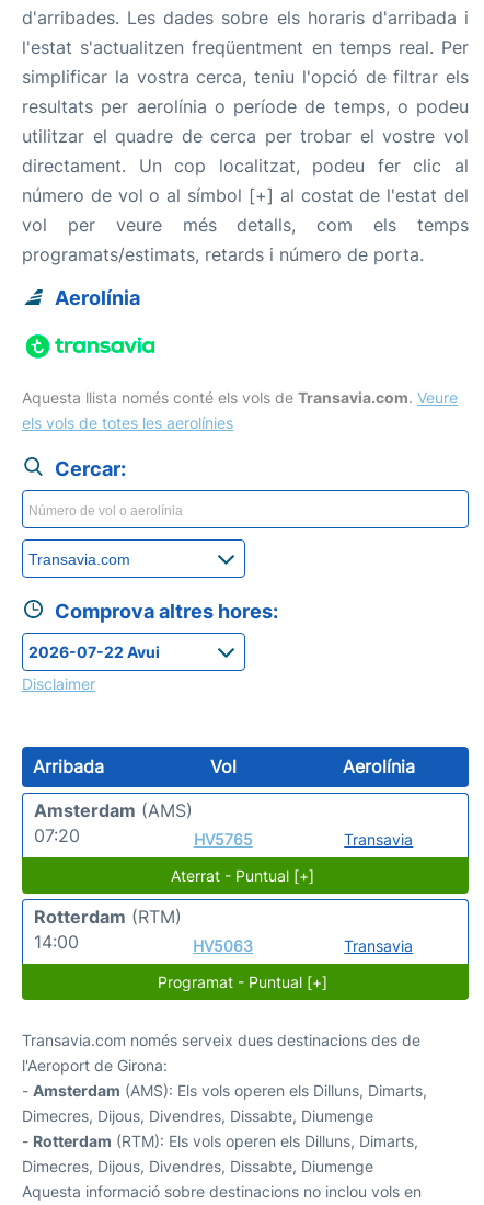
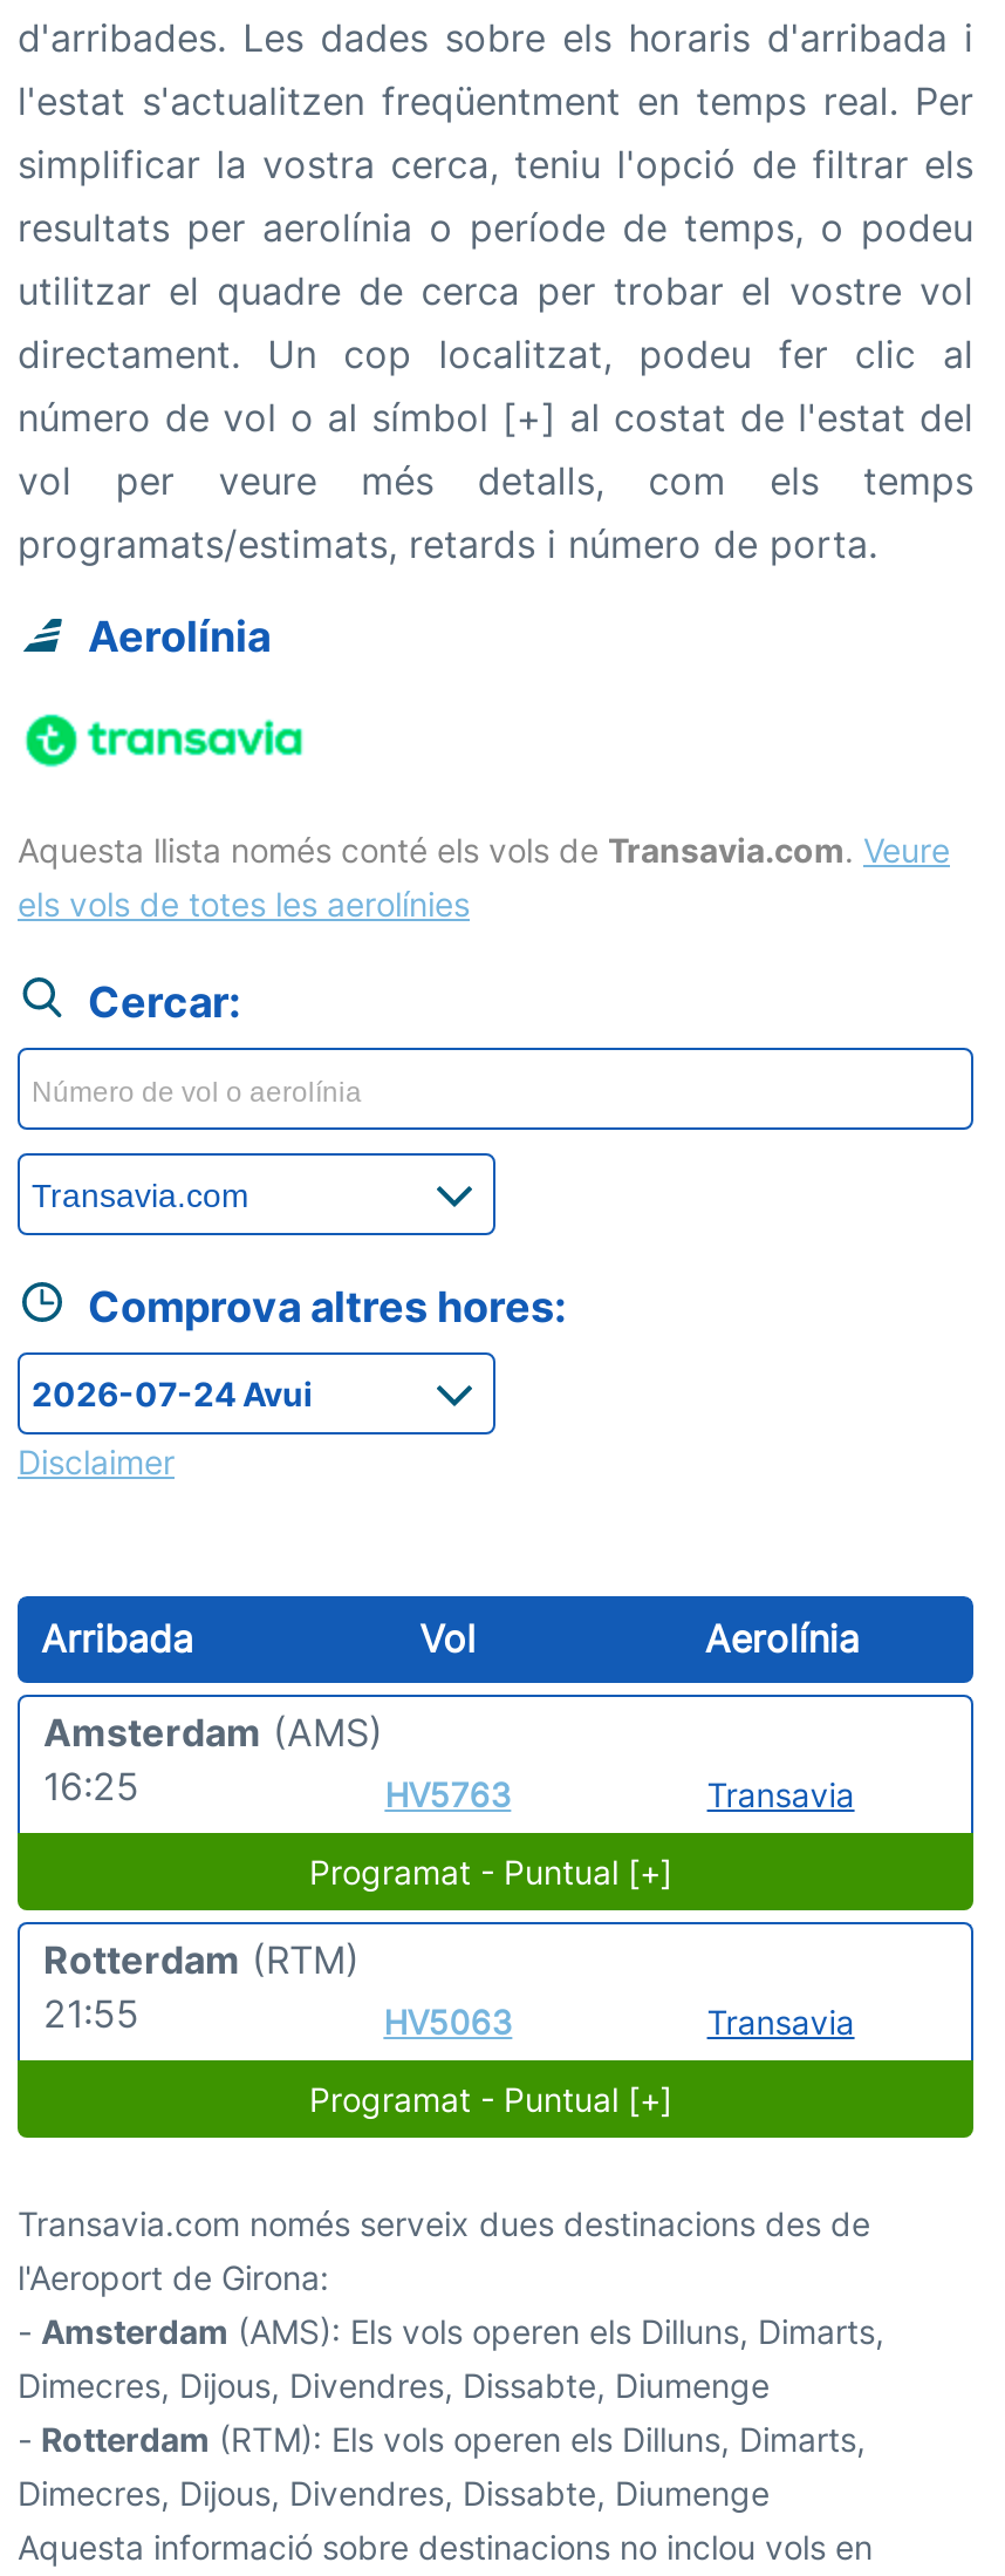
- 07:20
- HV5765
+ 16:25
+ HV5763

- Aterrat - Puntual [+]
+ Programat - Puntual [+]

- 14:00
+ 21:55
